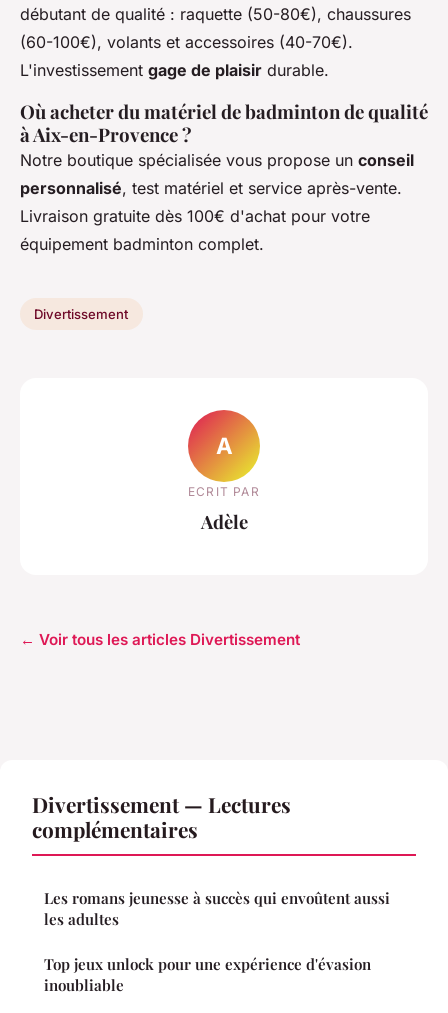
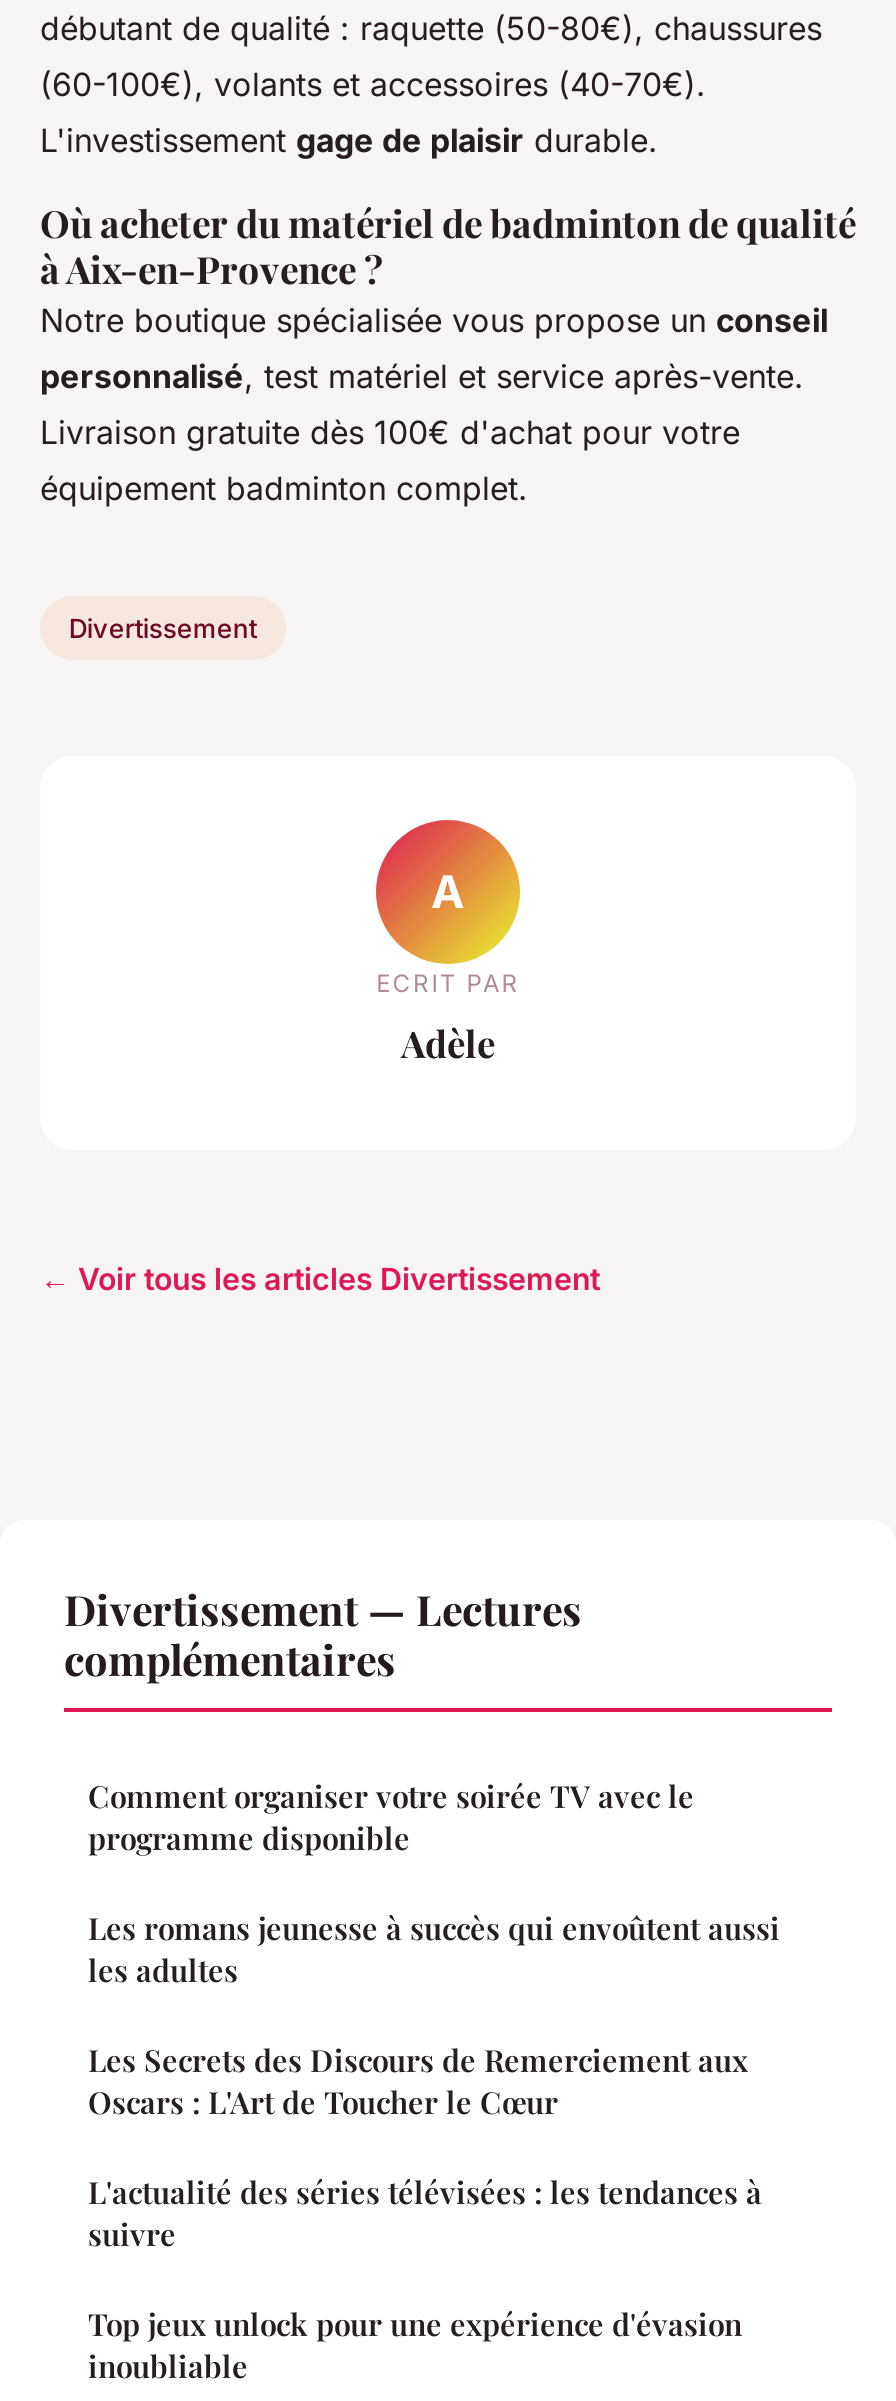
+ Comment organiser votre soirée TV avec le
+ programme disponible

+ Les Secrets des Discours de Remerciement aux
+ Oscars : L'Art de Toucher le Cœur
+ L'actualité des séries télévisées : les tendances à
+ suivre
